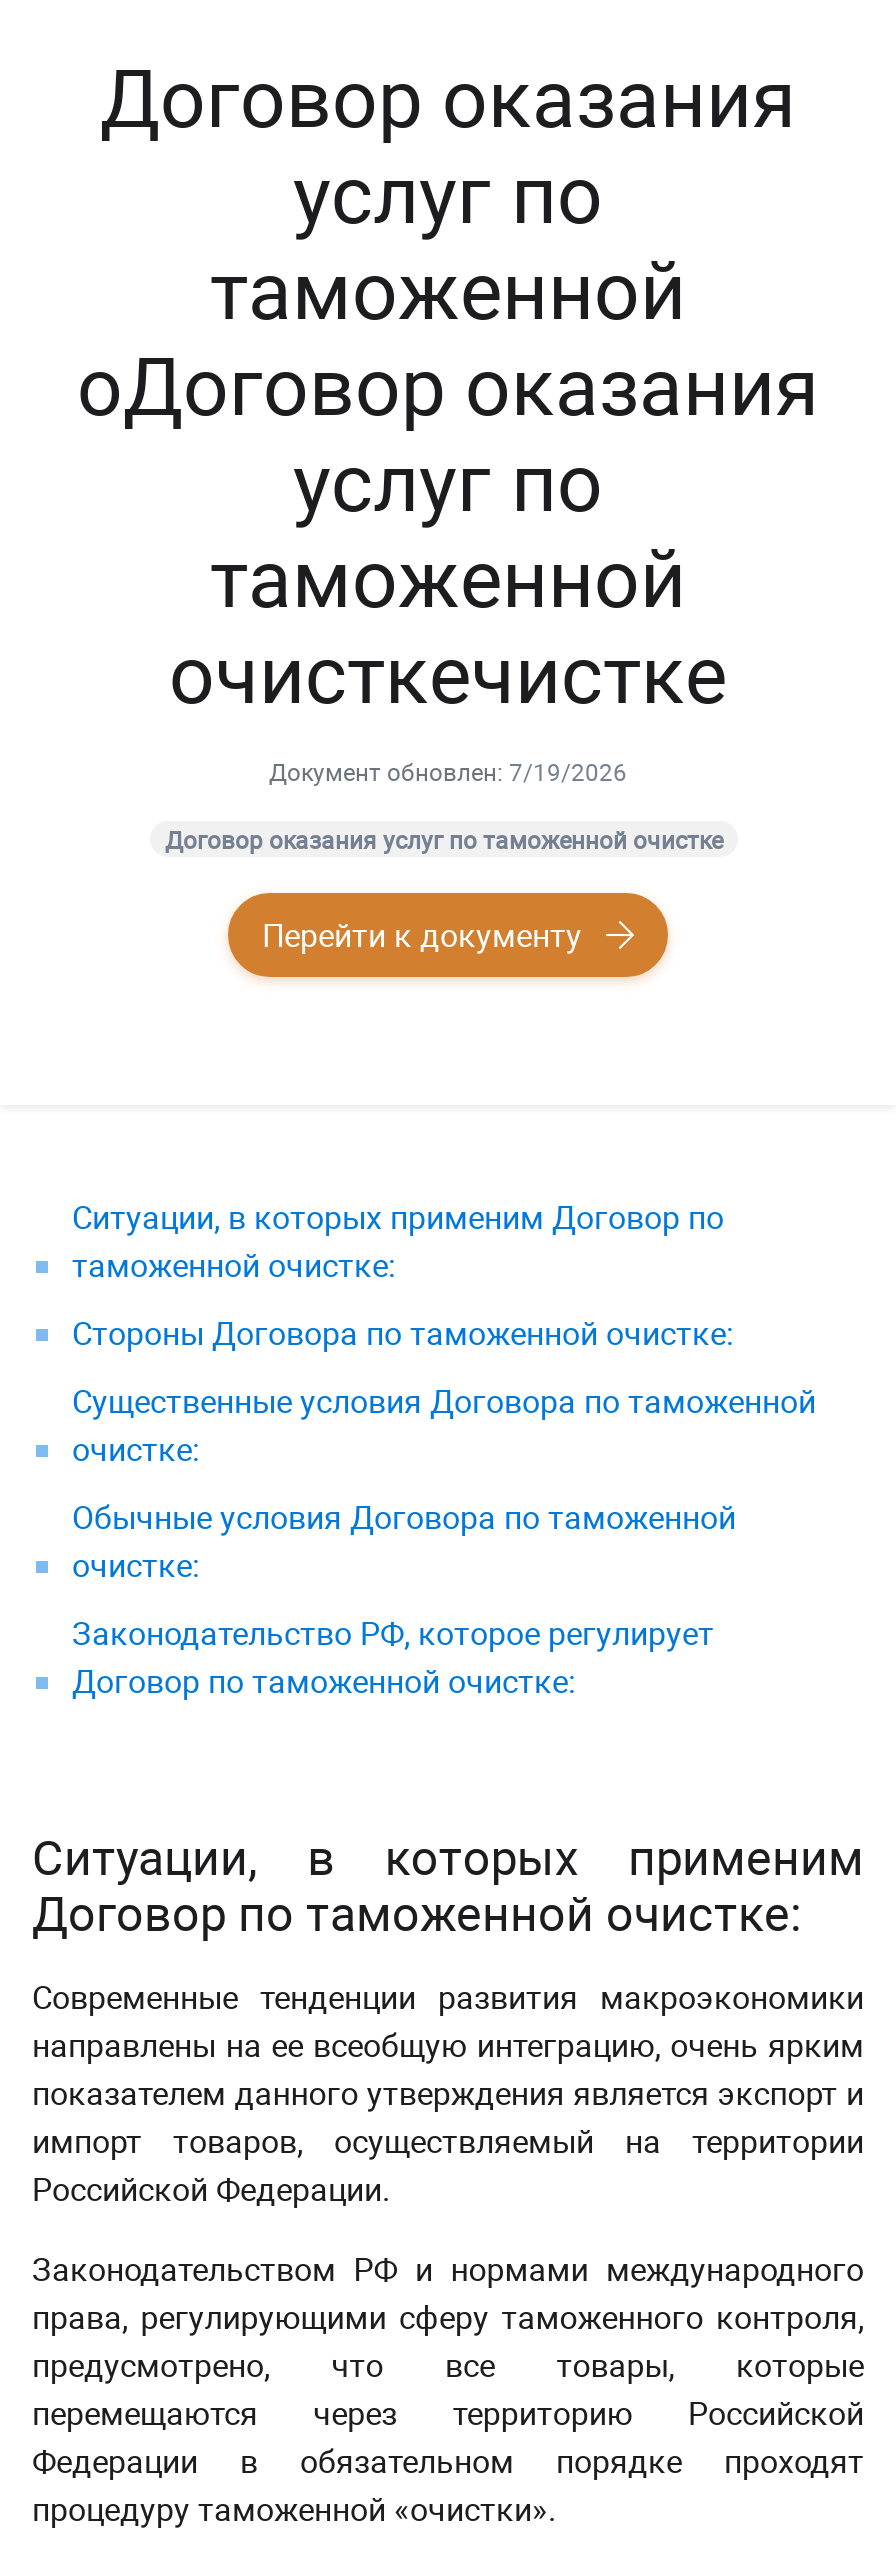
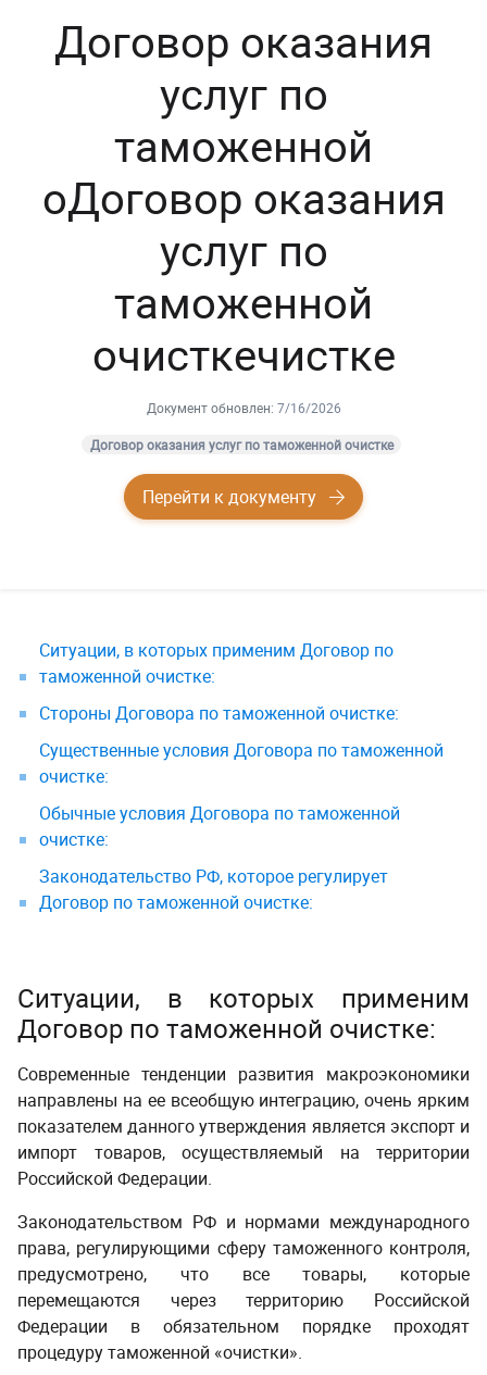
- Документ обновлен: 7/19/2026
+ Документ обновлен: 7/16/2026
